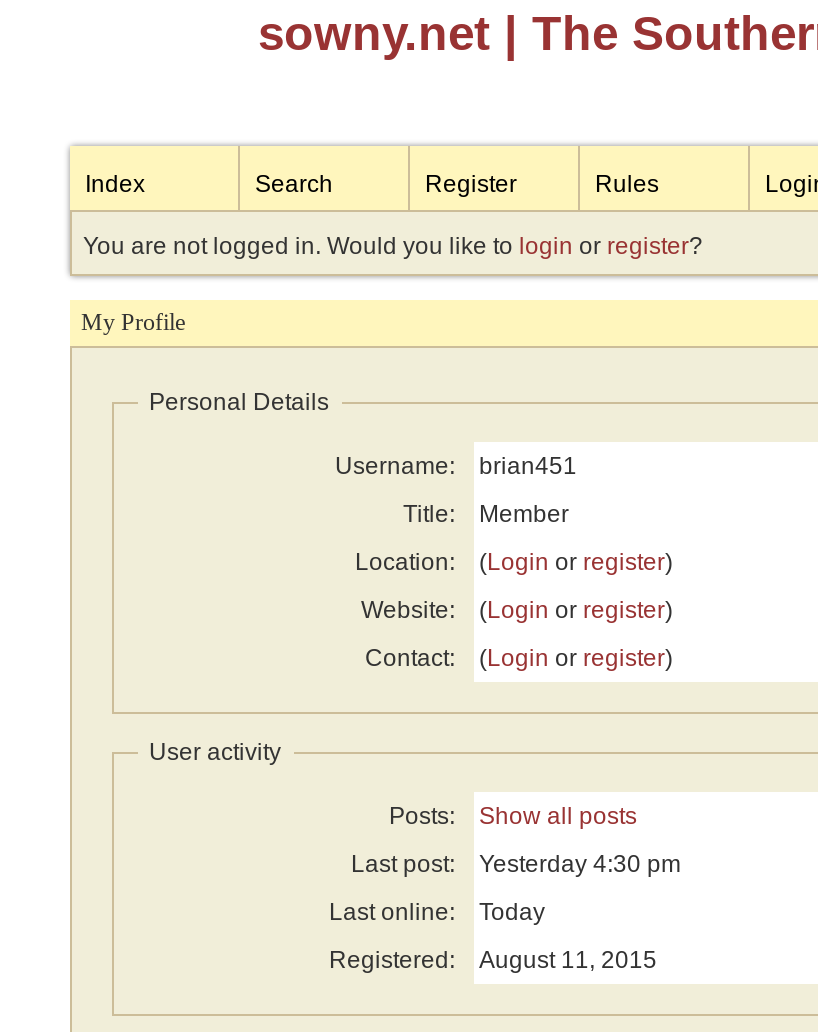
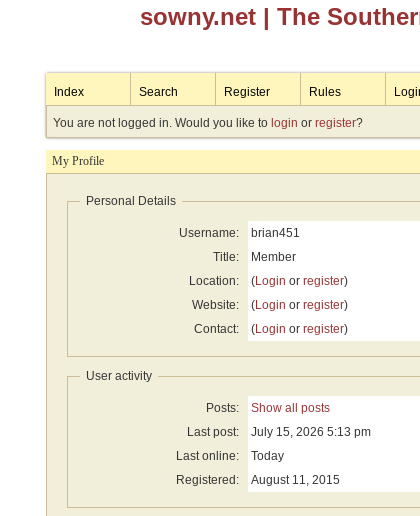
- Last post: Yesterday 4:30 pm
+ Last post: July 15, 2026 5:13 pm
